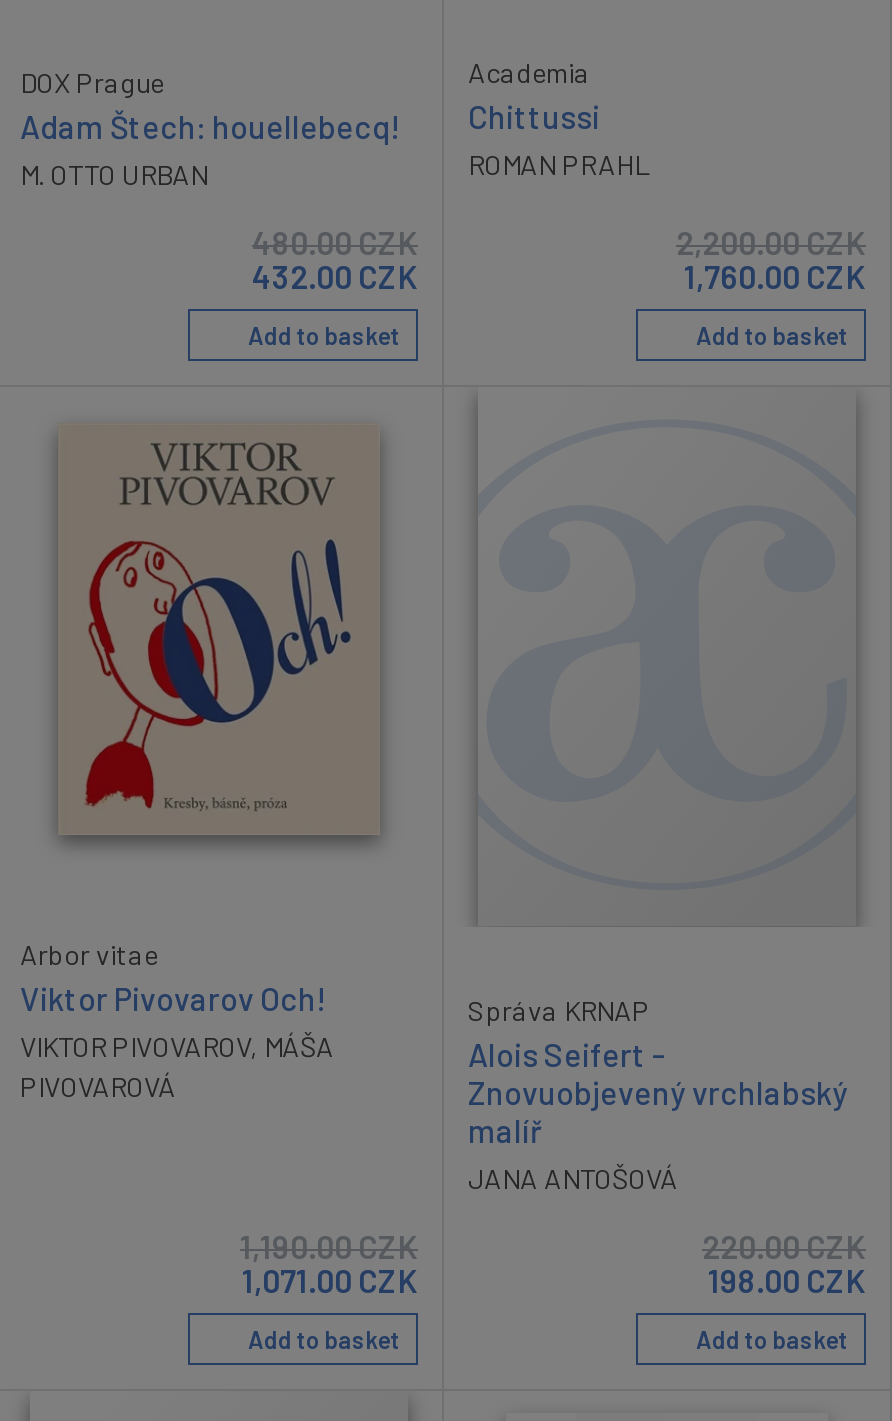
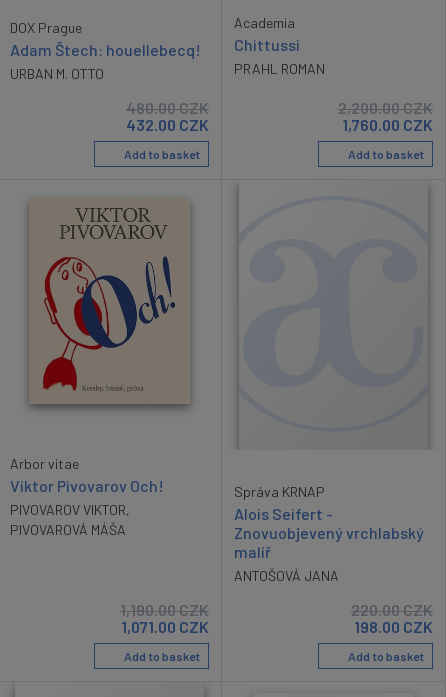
- M. OTTO URBAN
+ URBAN M. OTTO

- ROMAN PRAHL
+ PRAHL ROMAN

- VIKTOR PIVOVAROV, MÁŠA
- PIVOVAROVÁ
+ PIVOVAROV VIKTOR,
+ PIVOVAROVÁ MÁŠA

- JANA ANTOŠOVÁ
+ ANTOŠOVÁ JANA
